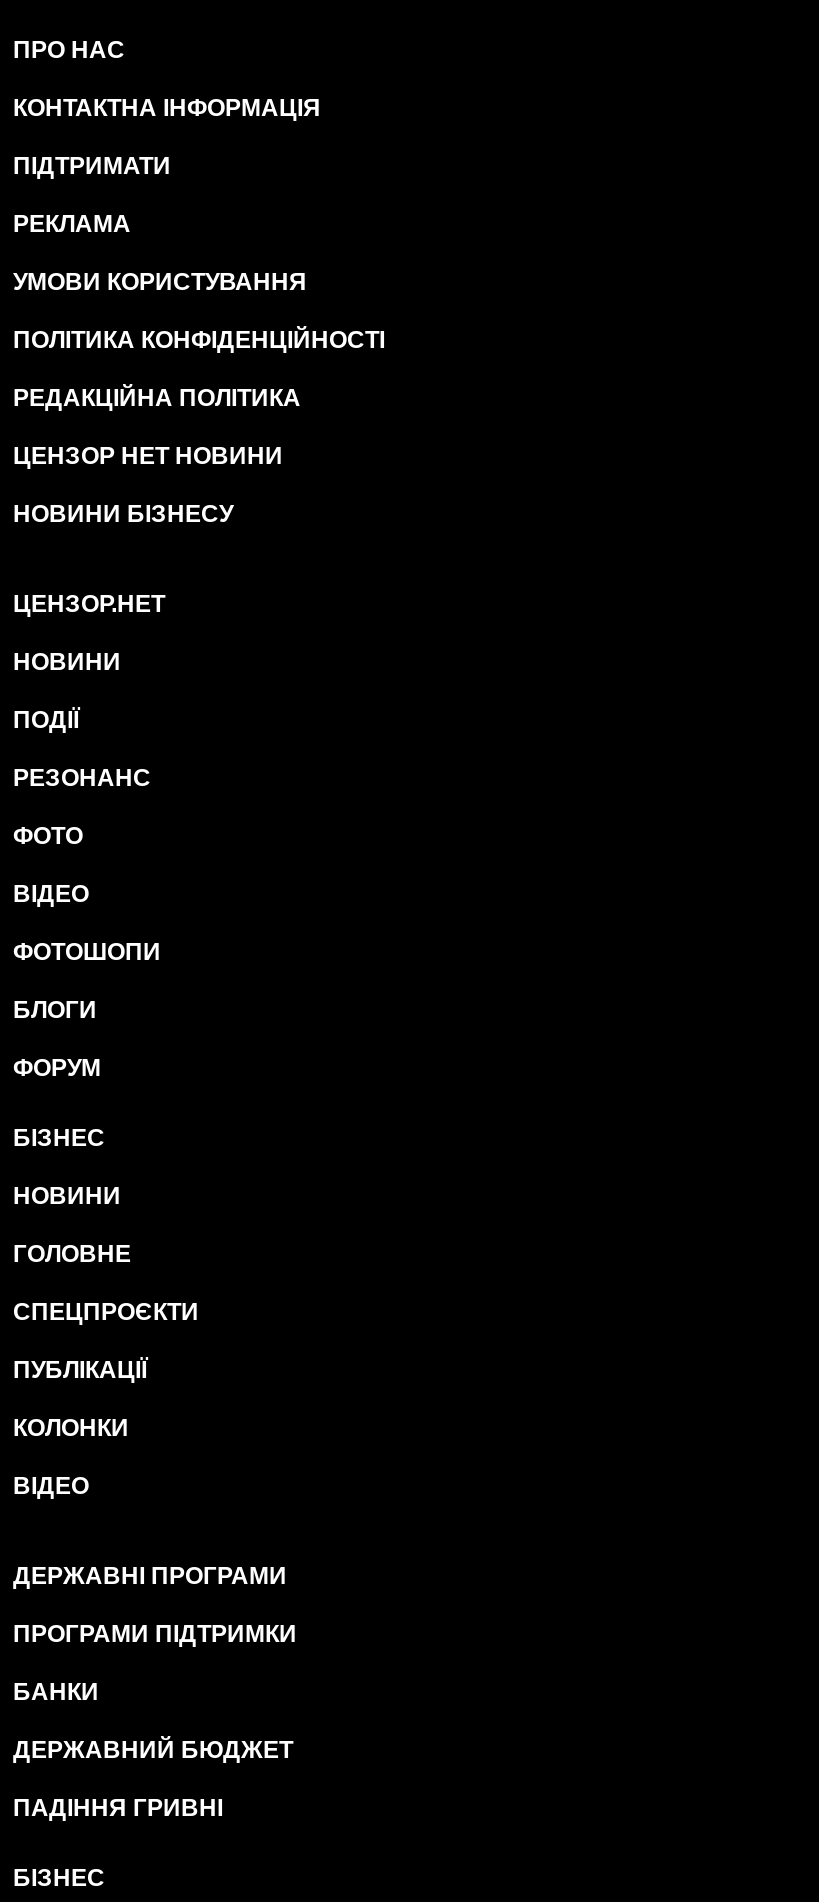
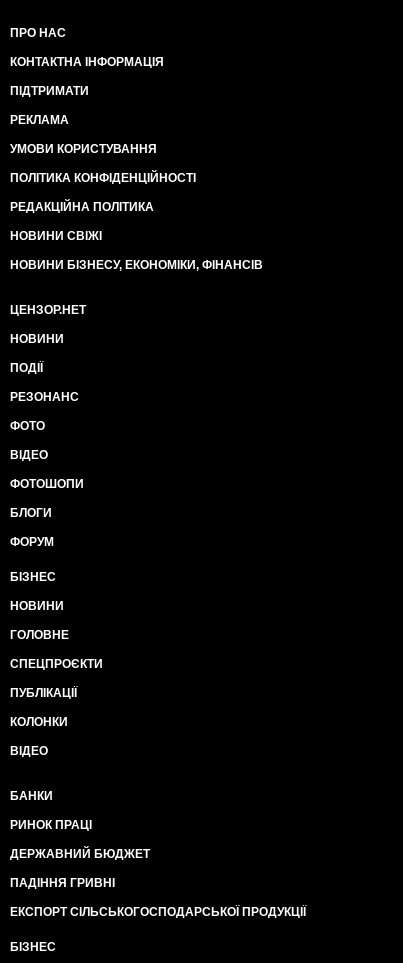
- ЦЕНЗОР НЕТ НОВИНИ
+ НОВИНИ СВІЖІ

- НОВИНИ БІЗНЕСУ
+ НОВИНИ БІЗНЕСУ, ЕКОНОМІКИ, ФІНАНСІВ

- ДЕРЖАВНІ ПРОГРАМИ
- ПРОГРАМИ ПІДТРИМКИ

moved up: БАНКИ

+ РИНОК ПРАЦІ

moved up: ДЕРЖАВНИЙ БЮДЖЕТ | ПАДІННЯ ГРИВНІ

+ ЕКСПОРТ СІЛЬСЬКОГОСПОДАРСЬКОЇ ПРОДУКЦІЇ
